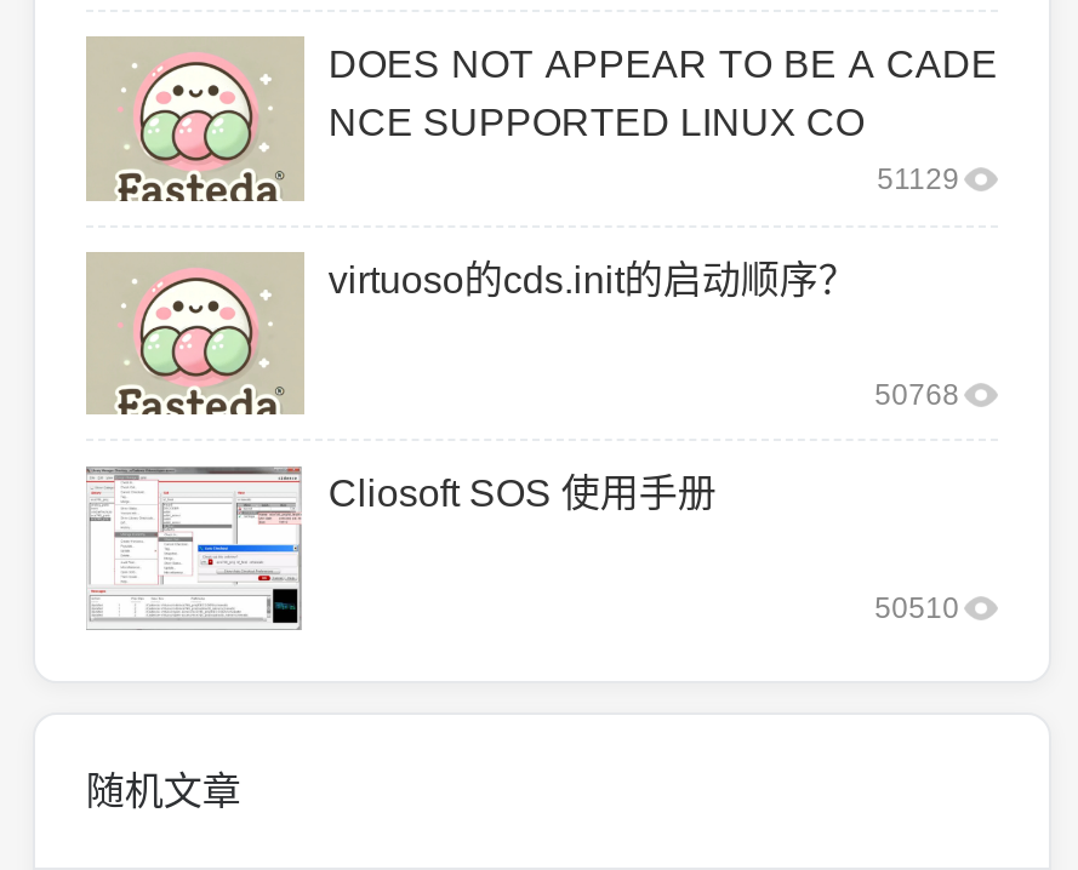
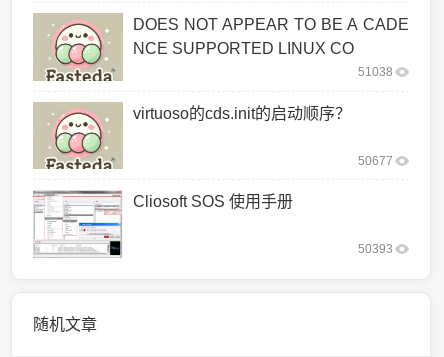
- 51129
+ 51038

- 50768
+ 50677

- 50510
+ 50393
